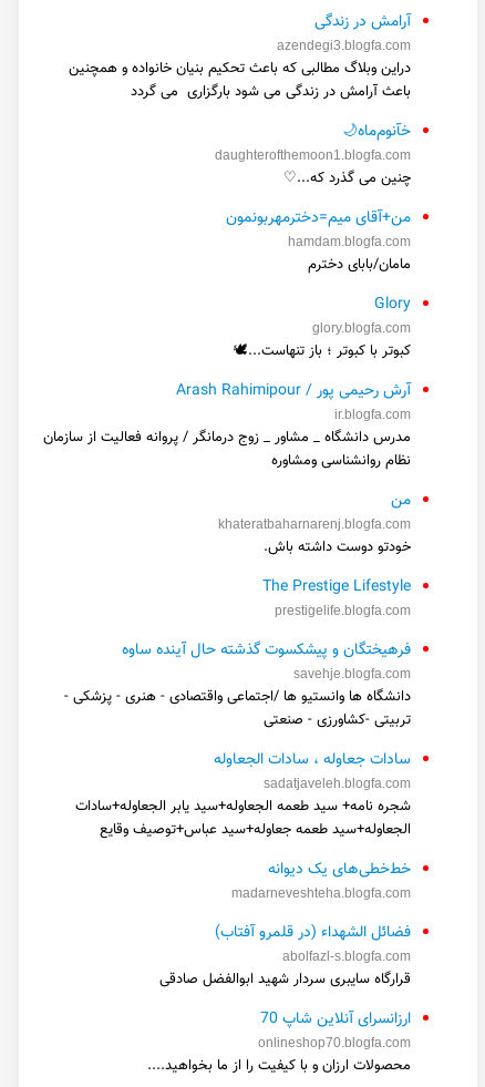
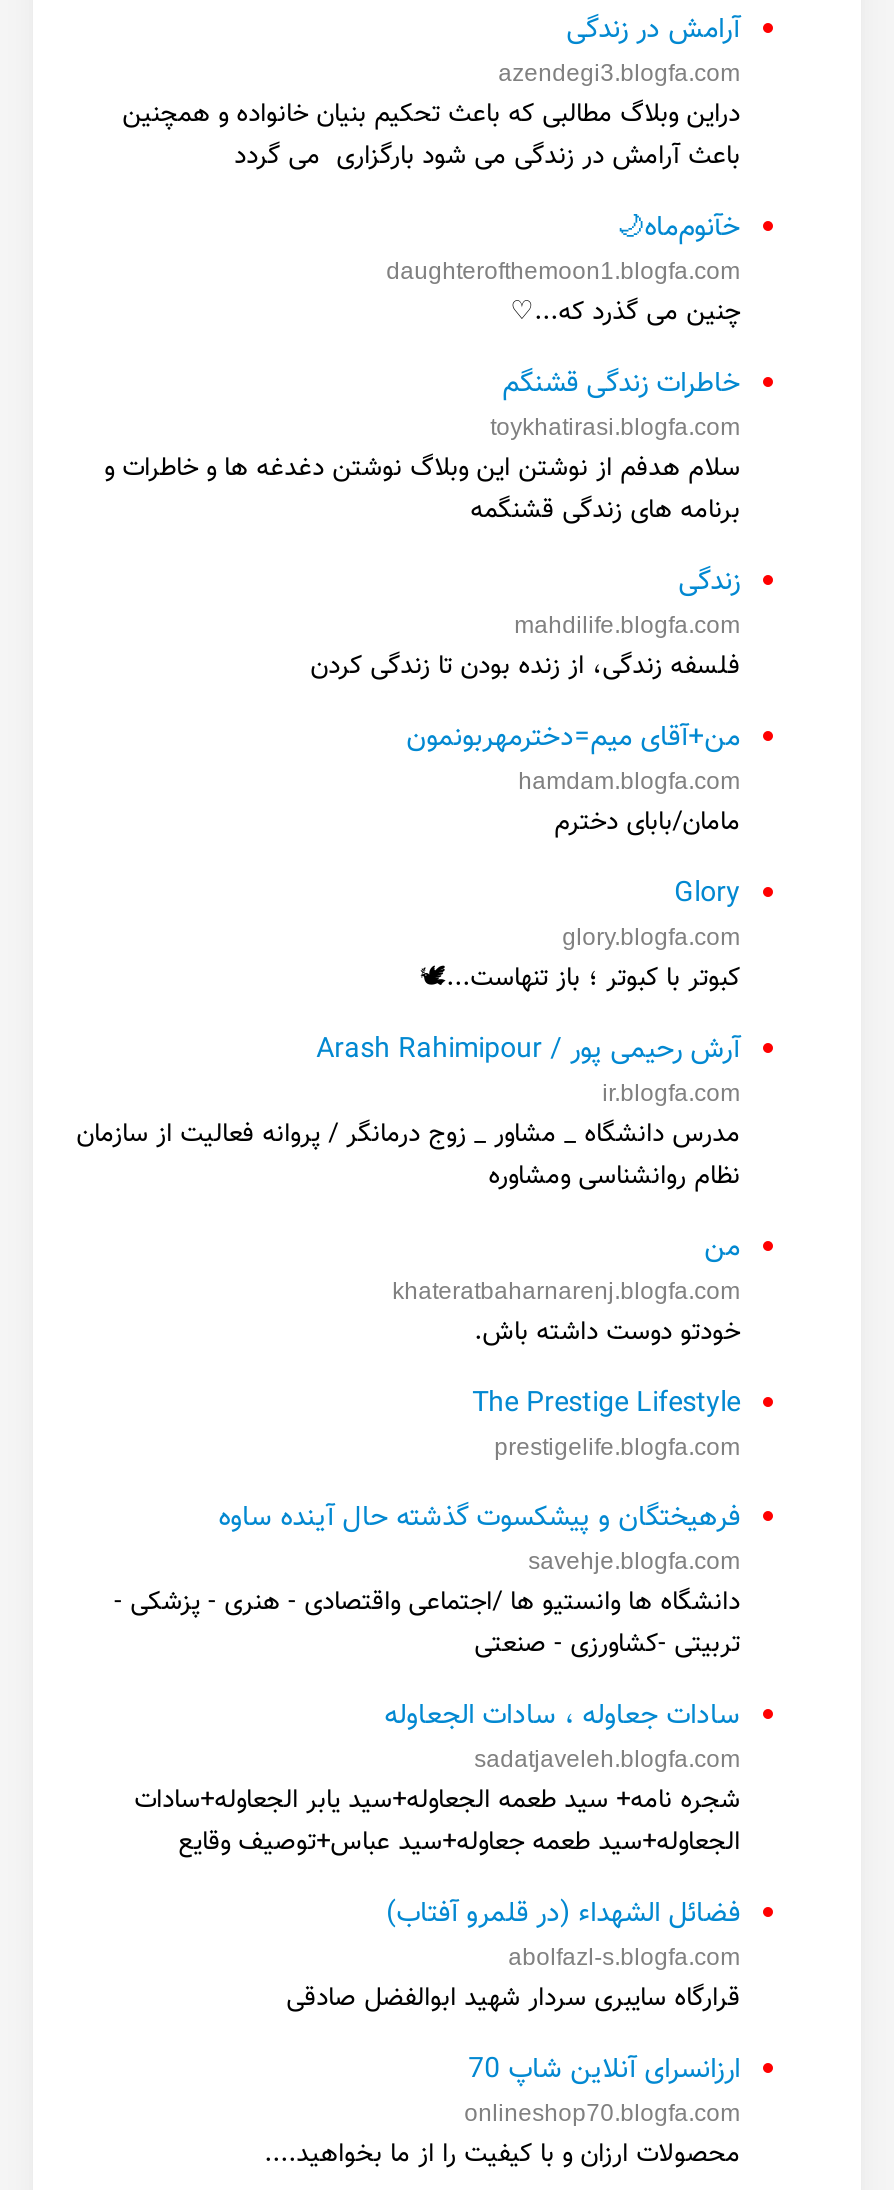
+ خاطرات زندگی قشنگم
+ toykhatirasi.blogfa.com
+ سلام هدفم از نوشتن این وبلاگ نوشتن دغدغه ها و خاطرات و
+ برنامه های زندگی قشنگمه
+ زندگی
+ mahdilife.blogfa.com
+ فلسفه زندگی، از زنده بودن تا زندگی کردن

moved down: من+آقای میم=دخترمهربونمون | hamdam.blogfa.com | مامان/بابای دخترم | ... | شجره نامه+ سید طعمه الجعاوله+سید یابر الجعاوله+سادات | الجعاوله+سید طعمه جعاوله+سید عباس+توصیف وقایع

- خط‌خطی‌های یک دیوانه
- madarneveshteha.blogfa.com
